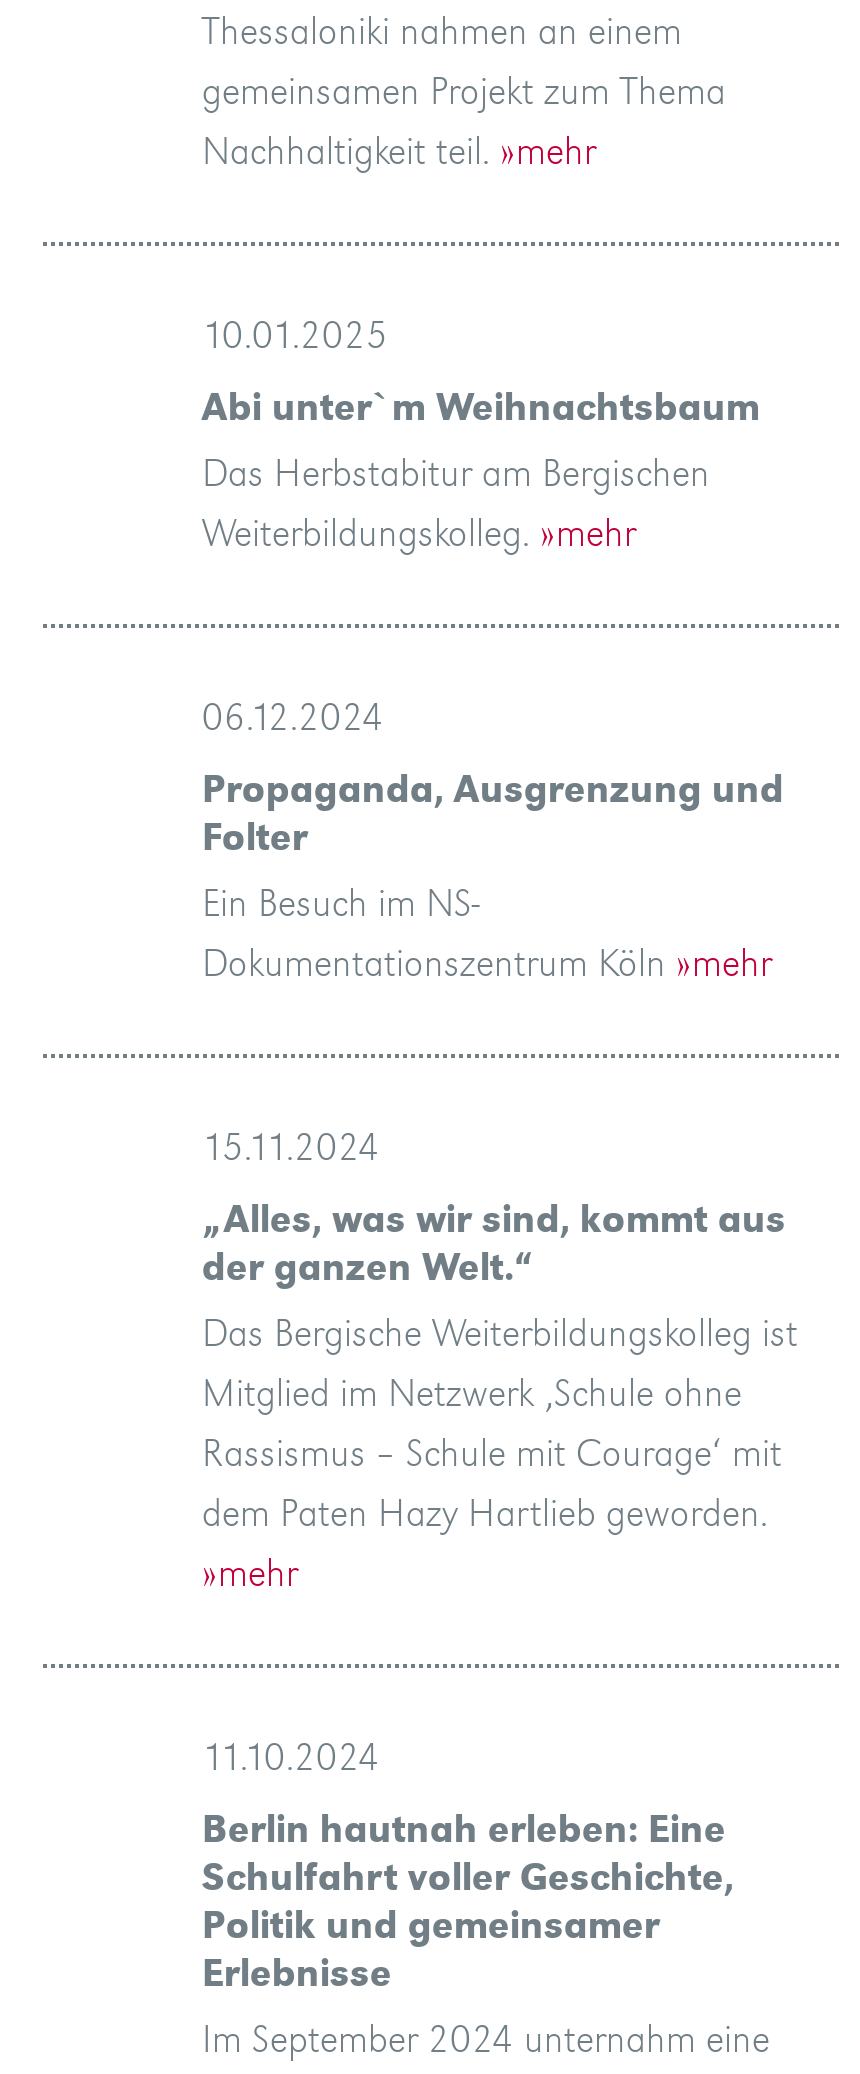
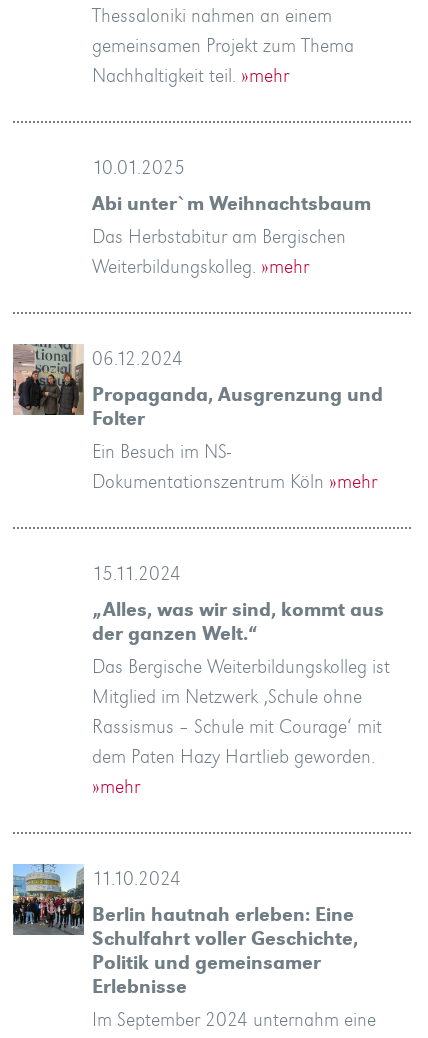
+ [image]

+ [image]
